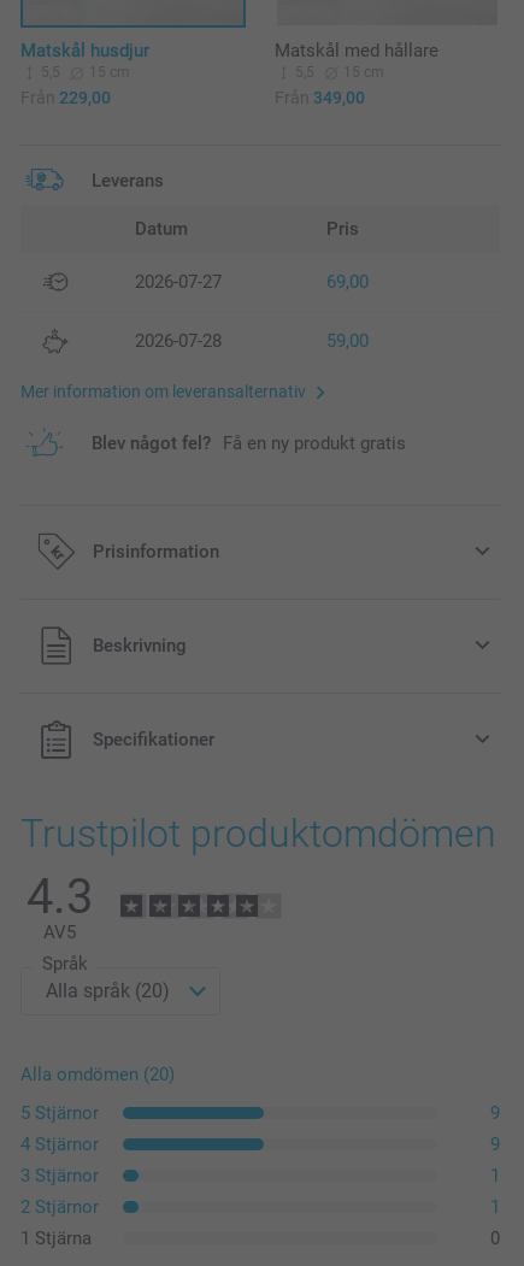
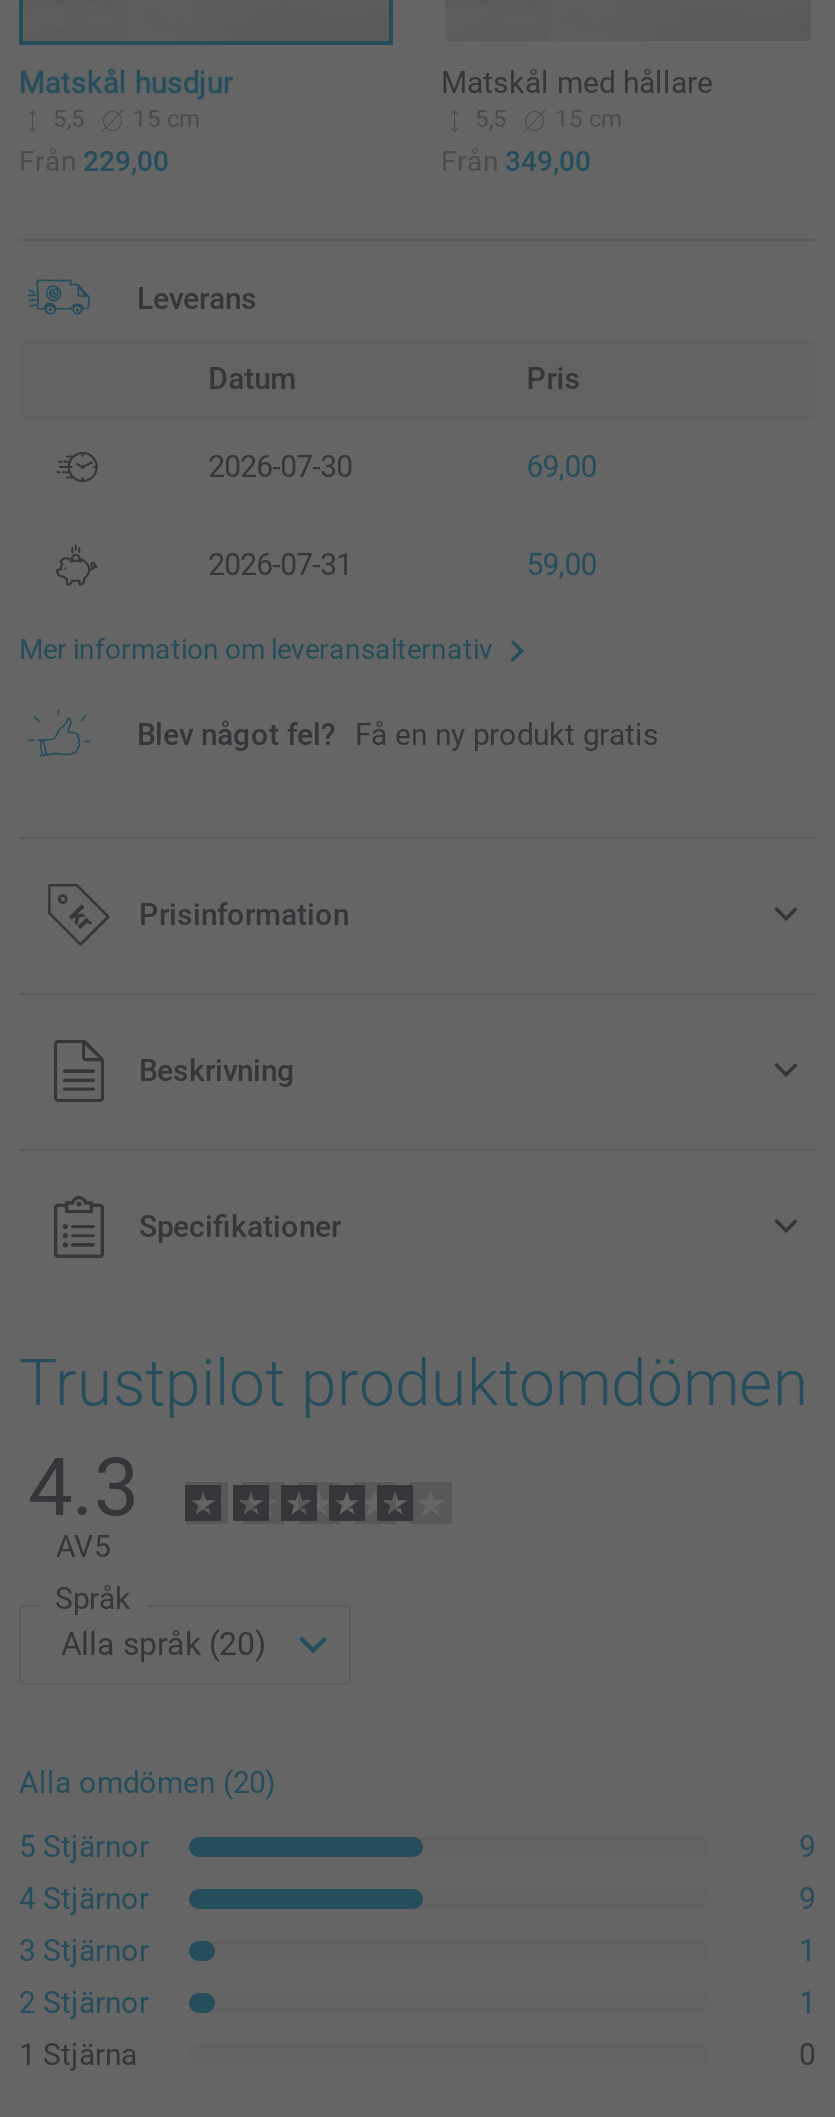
- 2026-07-27
+ 2026-07-30

- 2026-07-28
+ 2026-07-31
